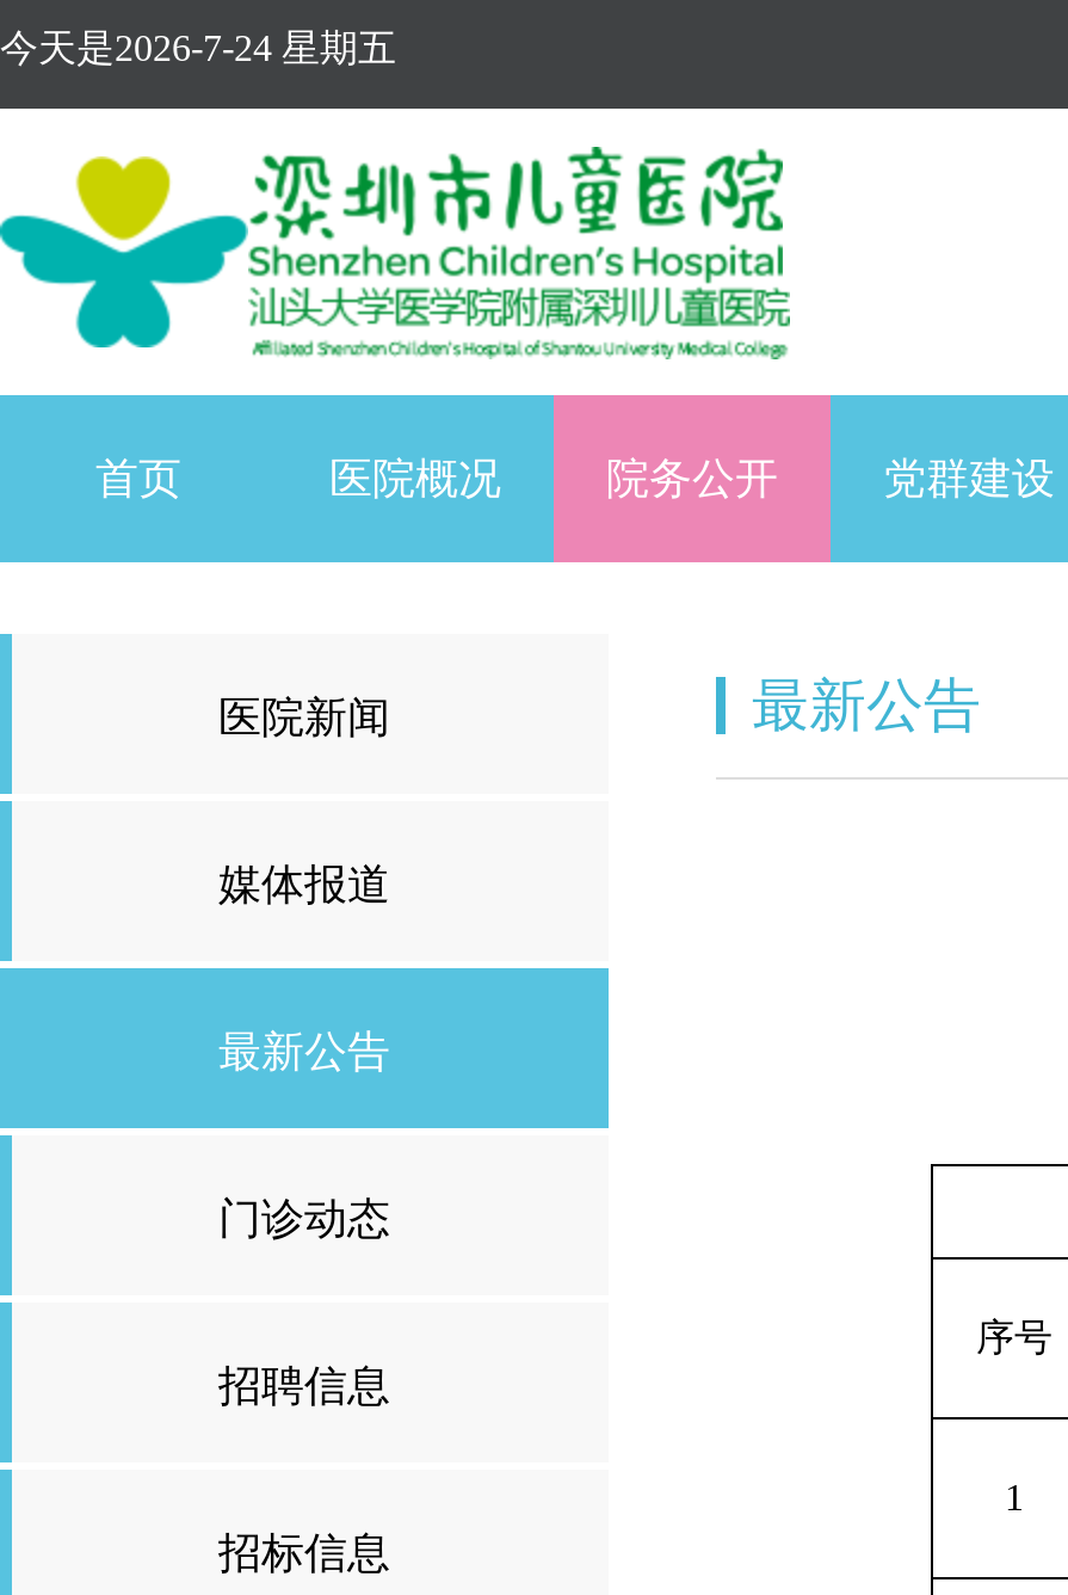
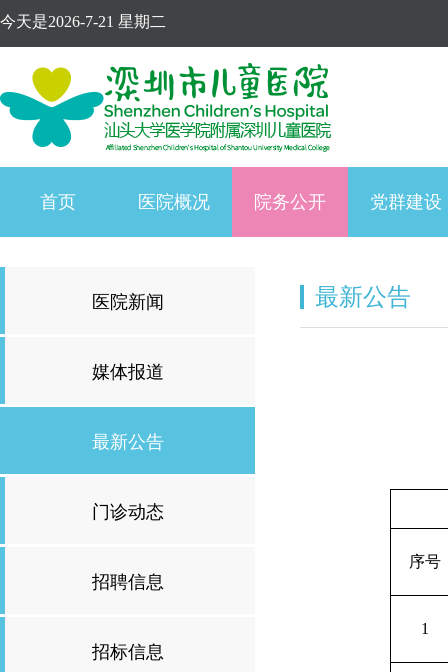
- 今天是2026-7-24 星期五
+ 今天是2026-7-21 星期二
